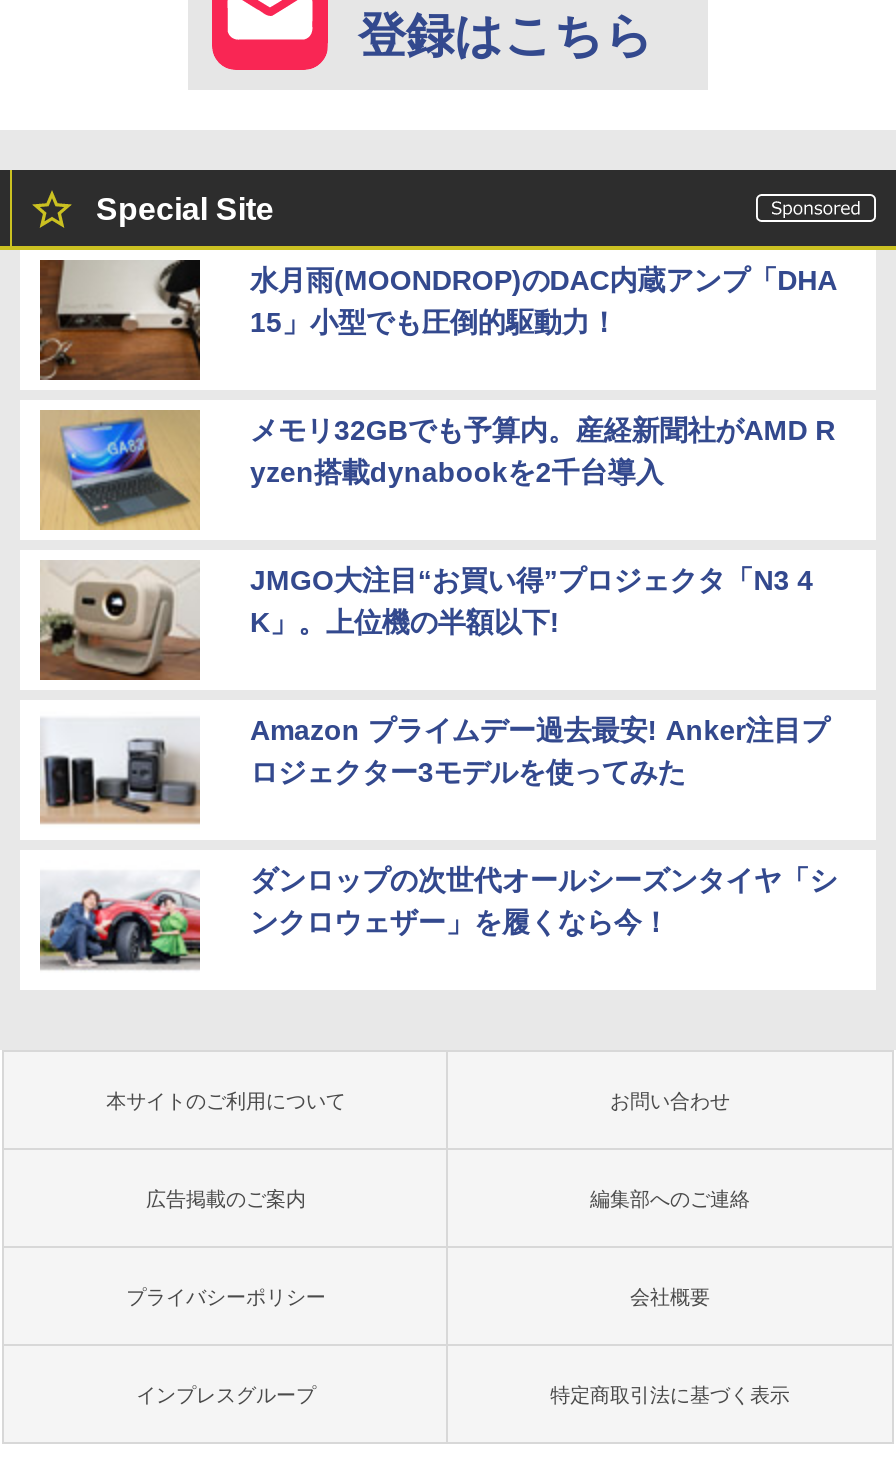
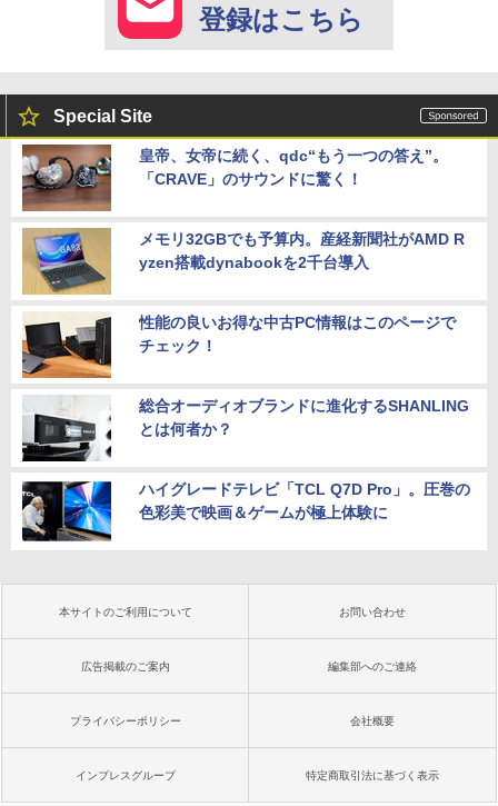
- [image]
- 水月雨(MOONDROP)のDAC内蔵アンプ「DHA
- 15」小型でも圧倒的駆動力！
+ [image]
+ 皇帝、女帝に続く、qdc“もう一つの答え”。
+ 「CRAVE」のサウンドに驚く！

- [image]
- JMGO大注目“お買い得”プロジェクタ「N3 4
- K」。上位機の半額以下!
+ [image]
+ 性能の良いお得な中古PC情報はこのページで
+ チェック！

- [image]
- Amazon プライムデー過去最安! Anker注目プ
- ロジェクター3モデルを使ってみた
+ [image]
+ 総合オーディオブランドに進化するSHANLING
+ とは何者か？

- [image]
- ダンロップの次世代オールシーズンタイヤ「シ
- ンクロウェザー」を履くなら今！
+ [image]
+ ハイグレードテレビ「TCL Q7D Pro」。圧巻の
+ 色彩美で映画＆ゲームが極上体験に
